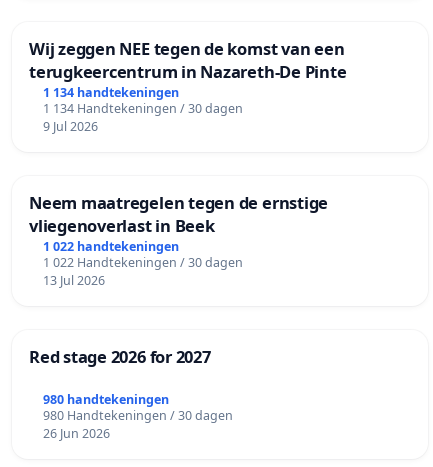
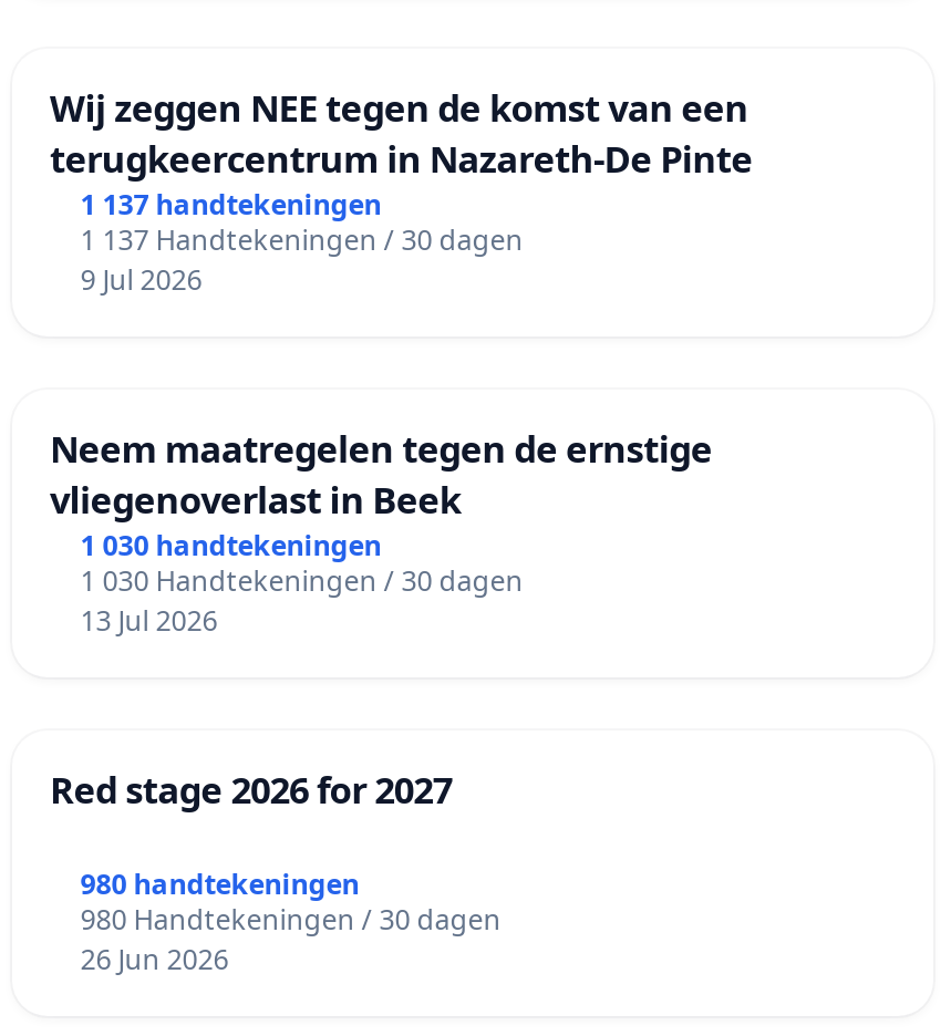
- 1 134 handtekeningen
+ 1 137 handtekeningen

- 1 134 Handtekeningen / 30 dagen
+ 1 137 Handtekeningen / 30 dagen

- 1 022 handtekeningen
+ 1 030 handtekeningen

- 1 022 Handtekeningen / 30 dagen
+ 1 030 Handtekeningen / 30 dagen
